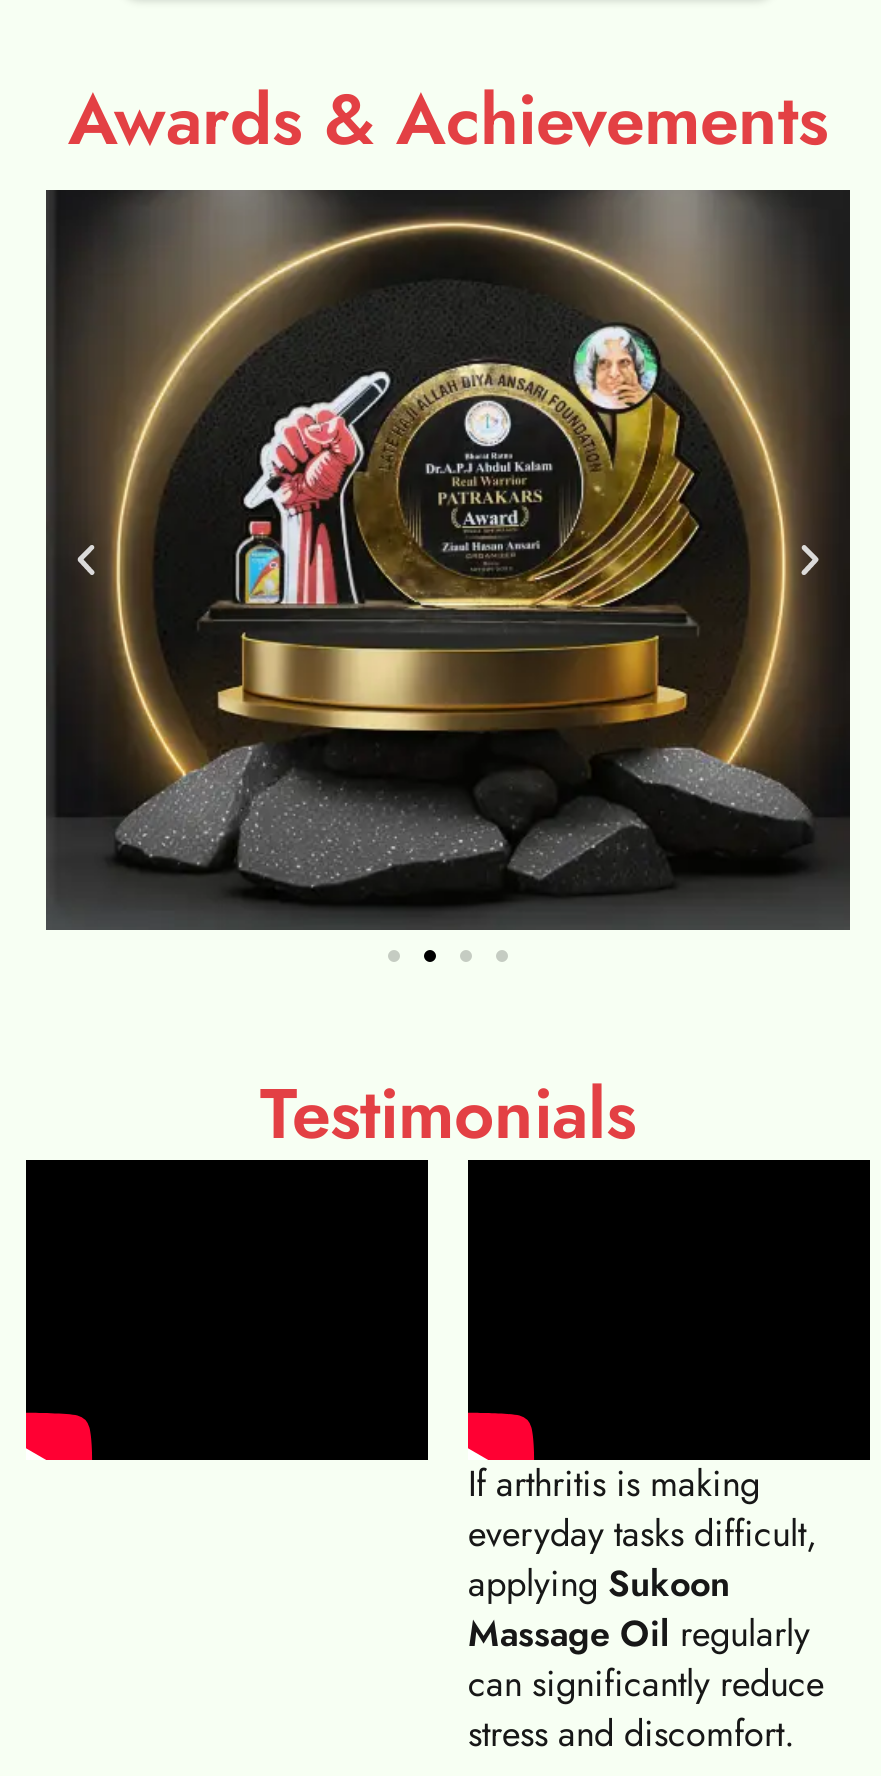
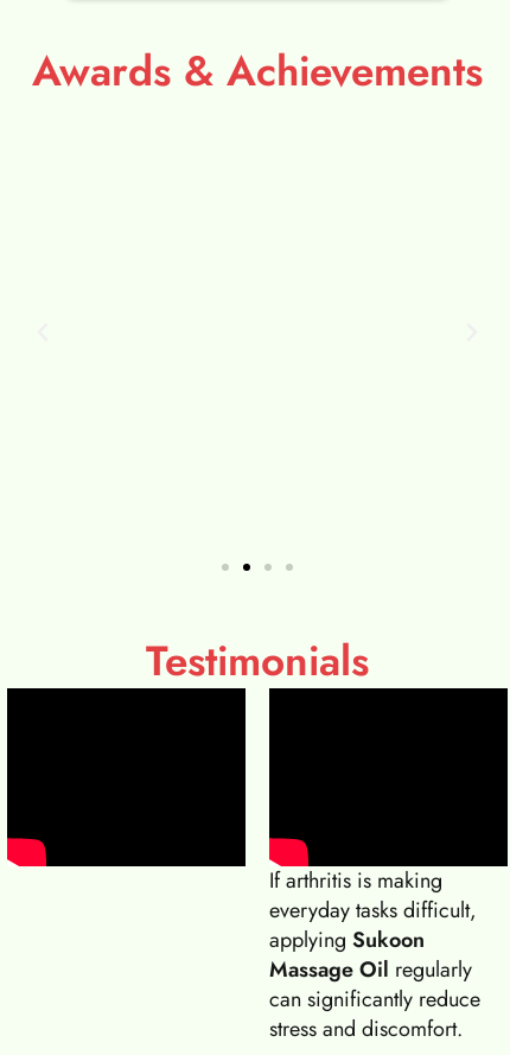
- [image]
